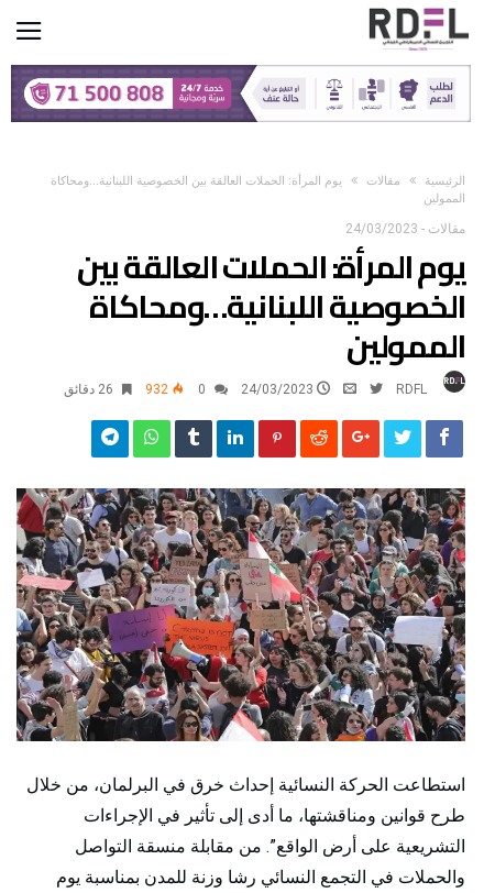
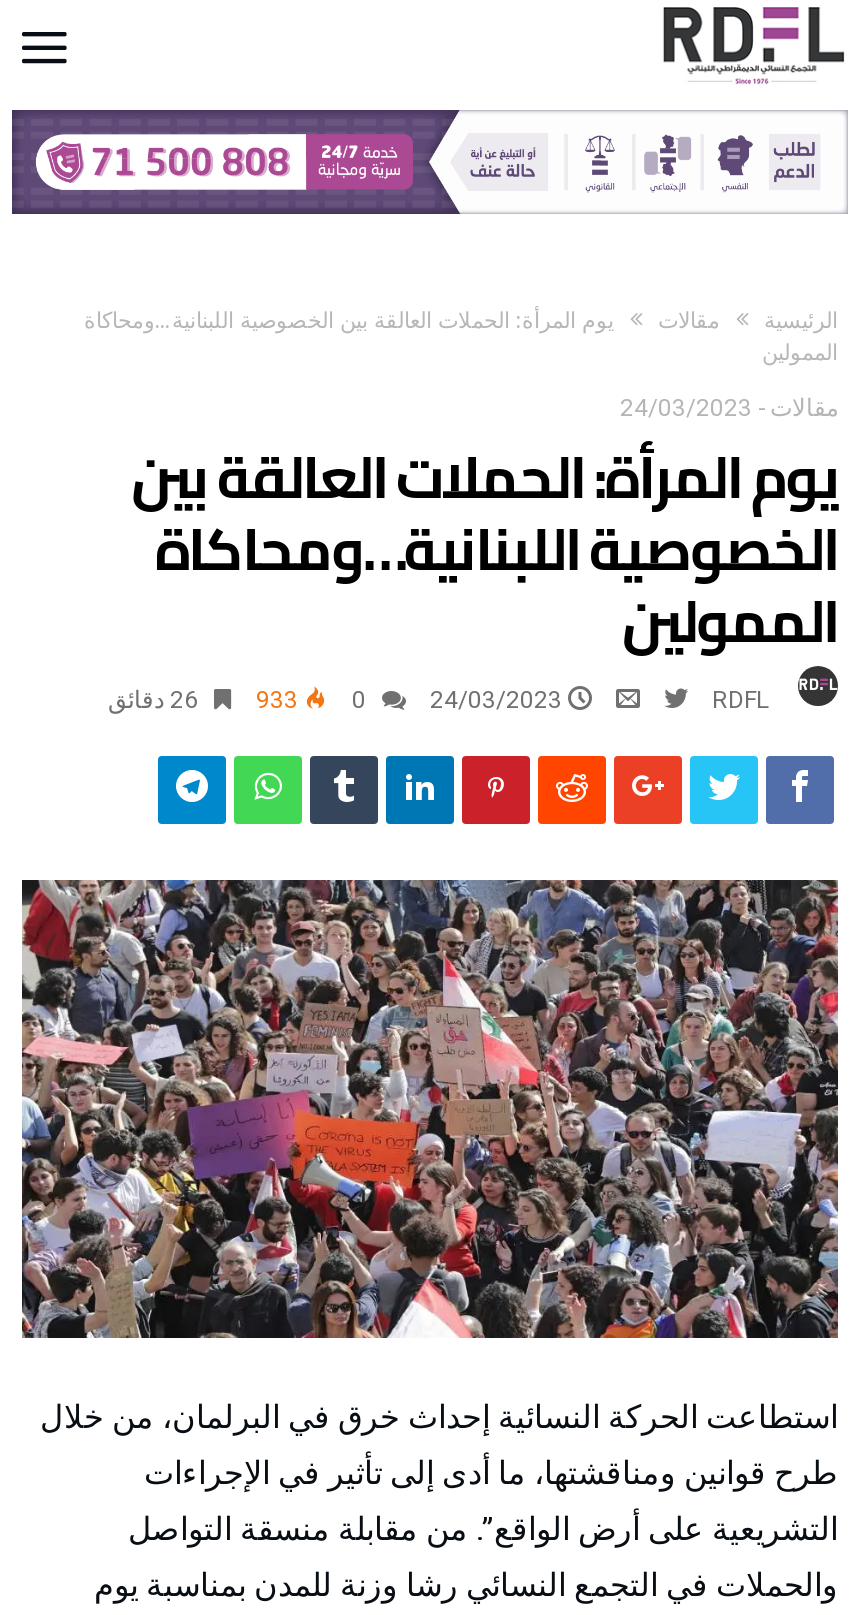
- 932
+ 933
